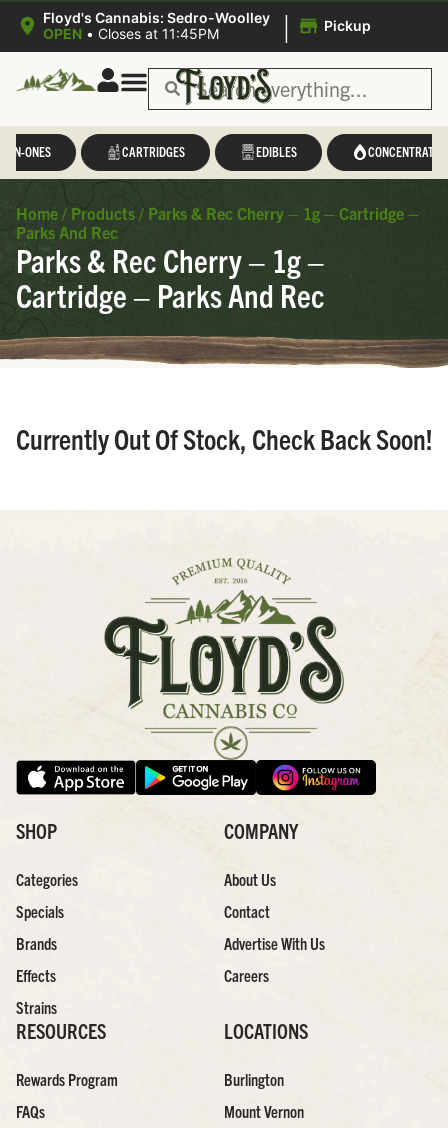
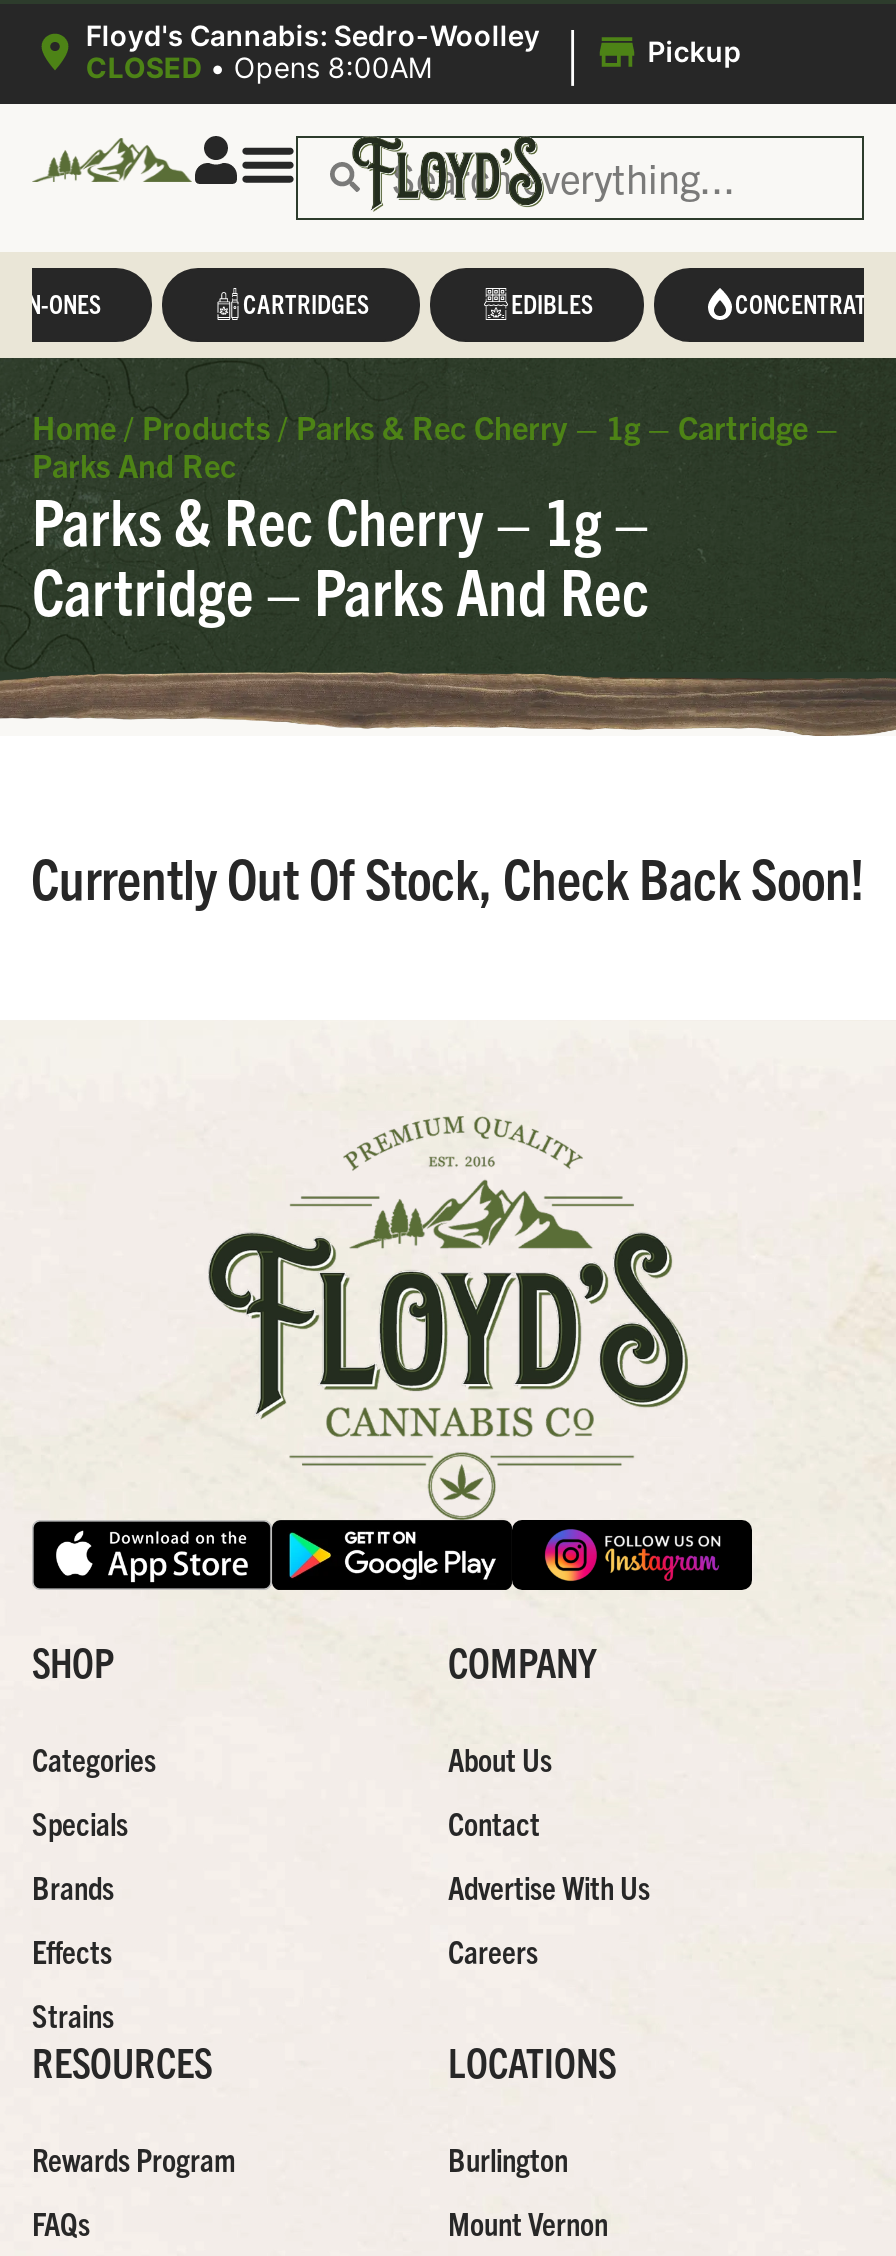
- OPEN • Closes at 11:45PM
+ CLOSED • Opens 8:00AM
